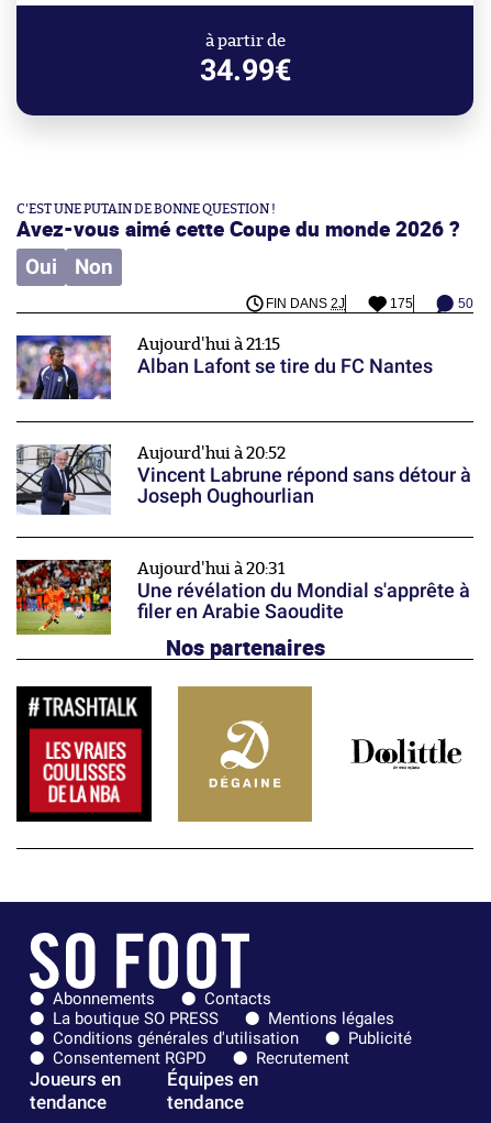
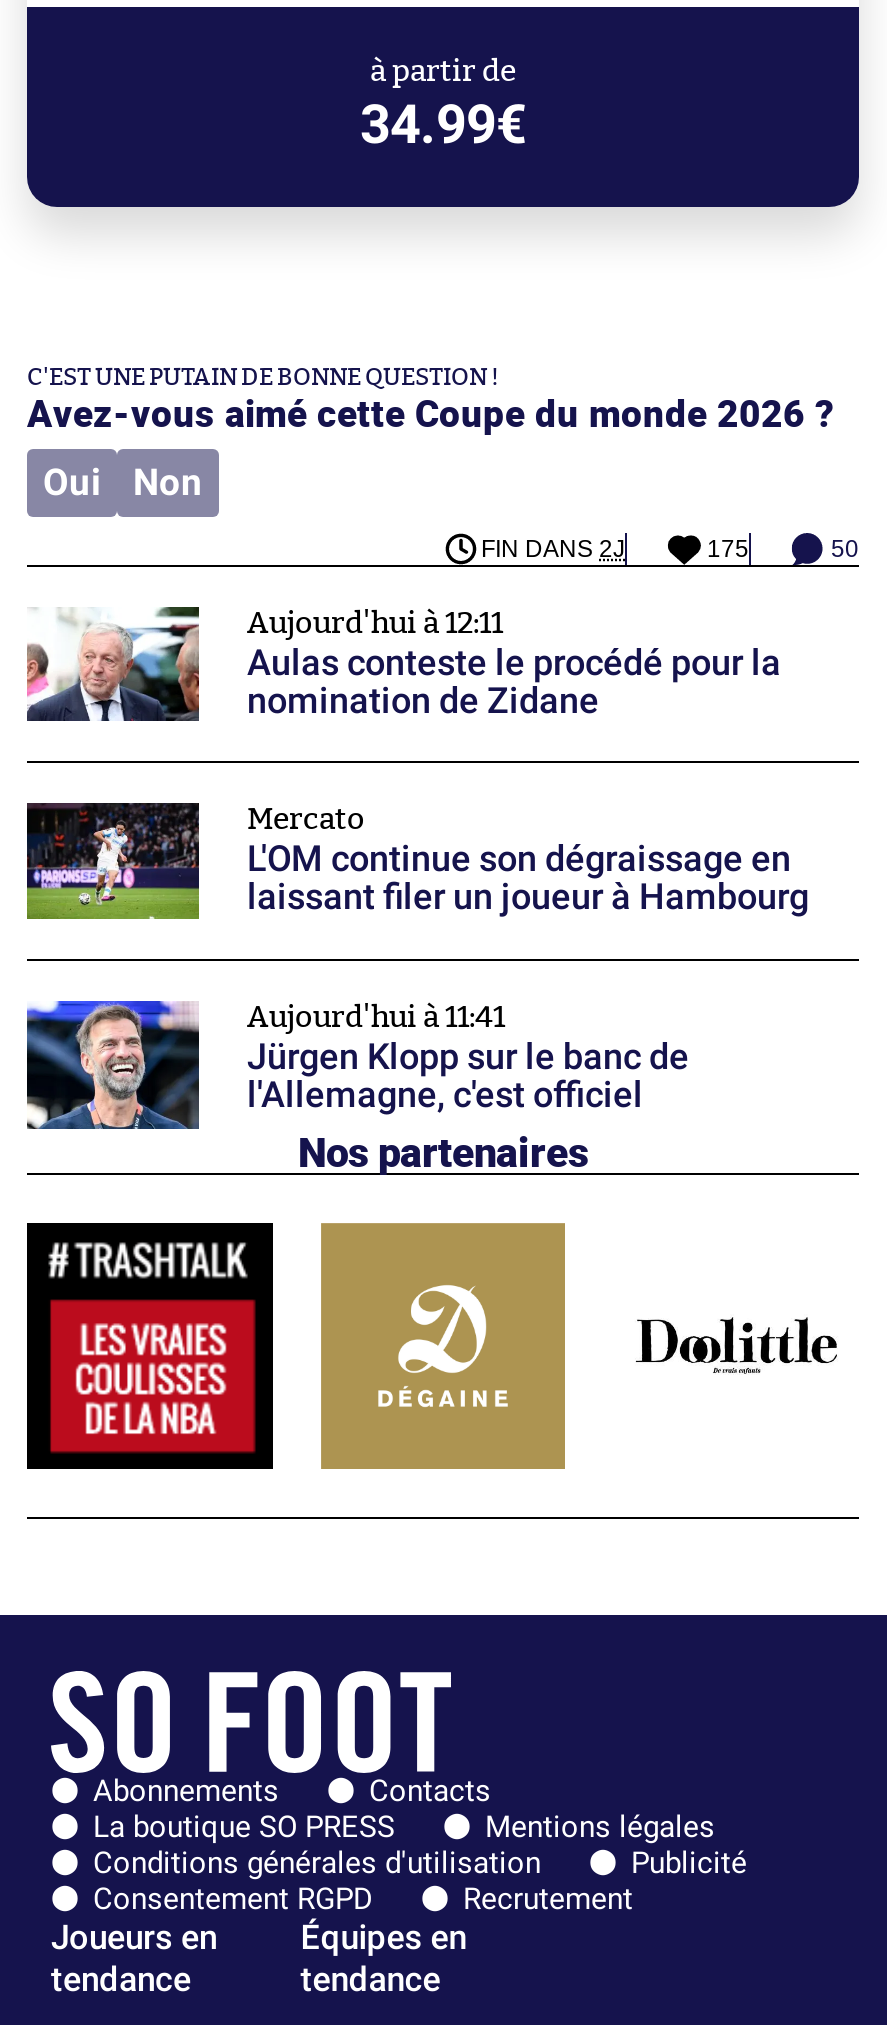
- [image]
- Aujourd'hui à 21:15
- Alban Lafont se tire du FC Nantes
+ [image]
+ Aujourd'hui à 12:11
+ Aulas conteste le procédé pour la
+ nomination de Zidane

- [image]
- Aujourd'hui à 20:52
- Vincent Labrune répond sans détour à
- Joseph Oughourlian
+ [image]
+ Mercato
+ L'OM continue son dégraissage en
+ laissant filer un joueur à Hambourg

- [image]
- Aujourd'hui à 20:31
- Une révélation du Mondial s'apprête à
- filer en Arabie Saoudite
+ [image]
+ Aujourd'hui à 11:41
+ Jürgen Klopp sur le banc de
+ l'Allemagne, c'est officiel
